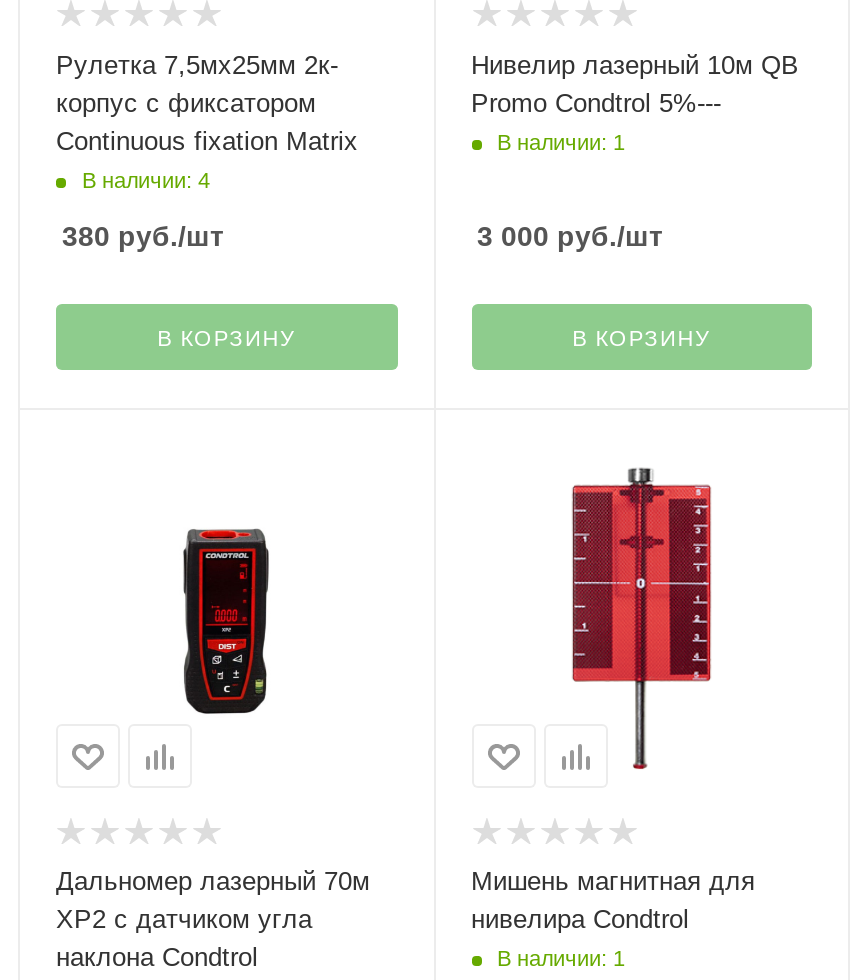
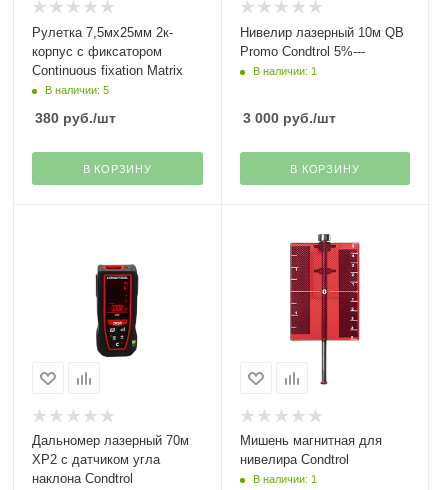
- В наличии: 4
+ В наличии: 5
